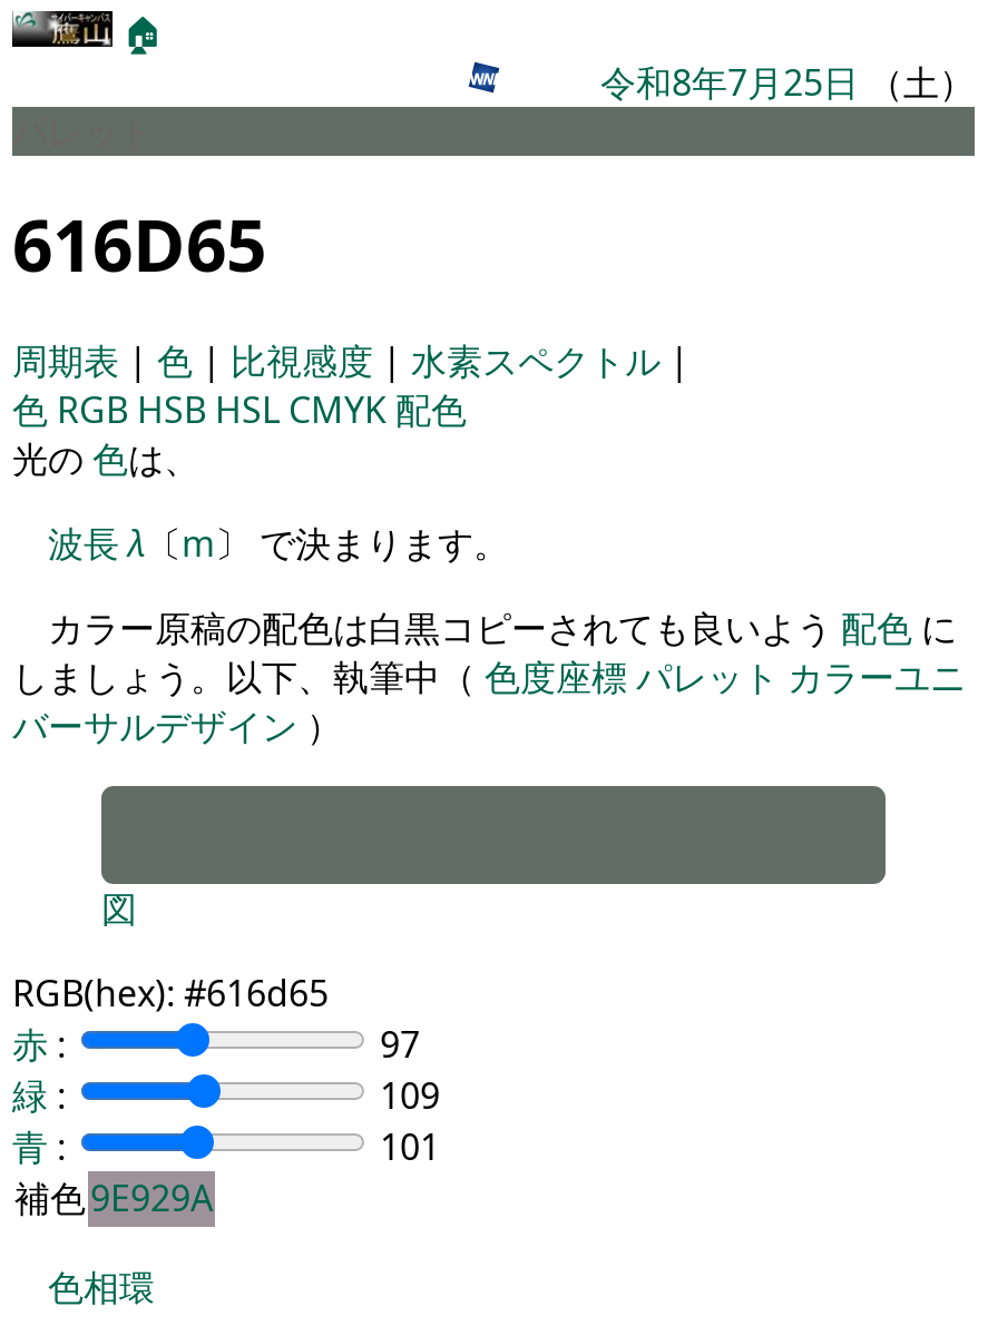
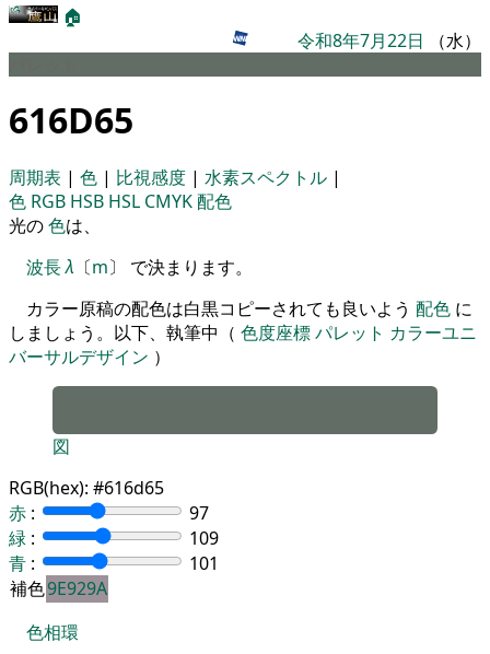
- 令和8年7月25日（土）
+ 令和8年7月22日（水）
